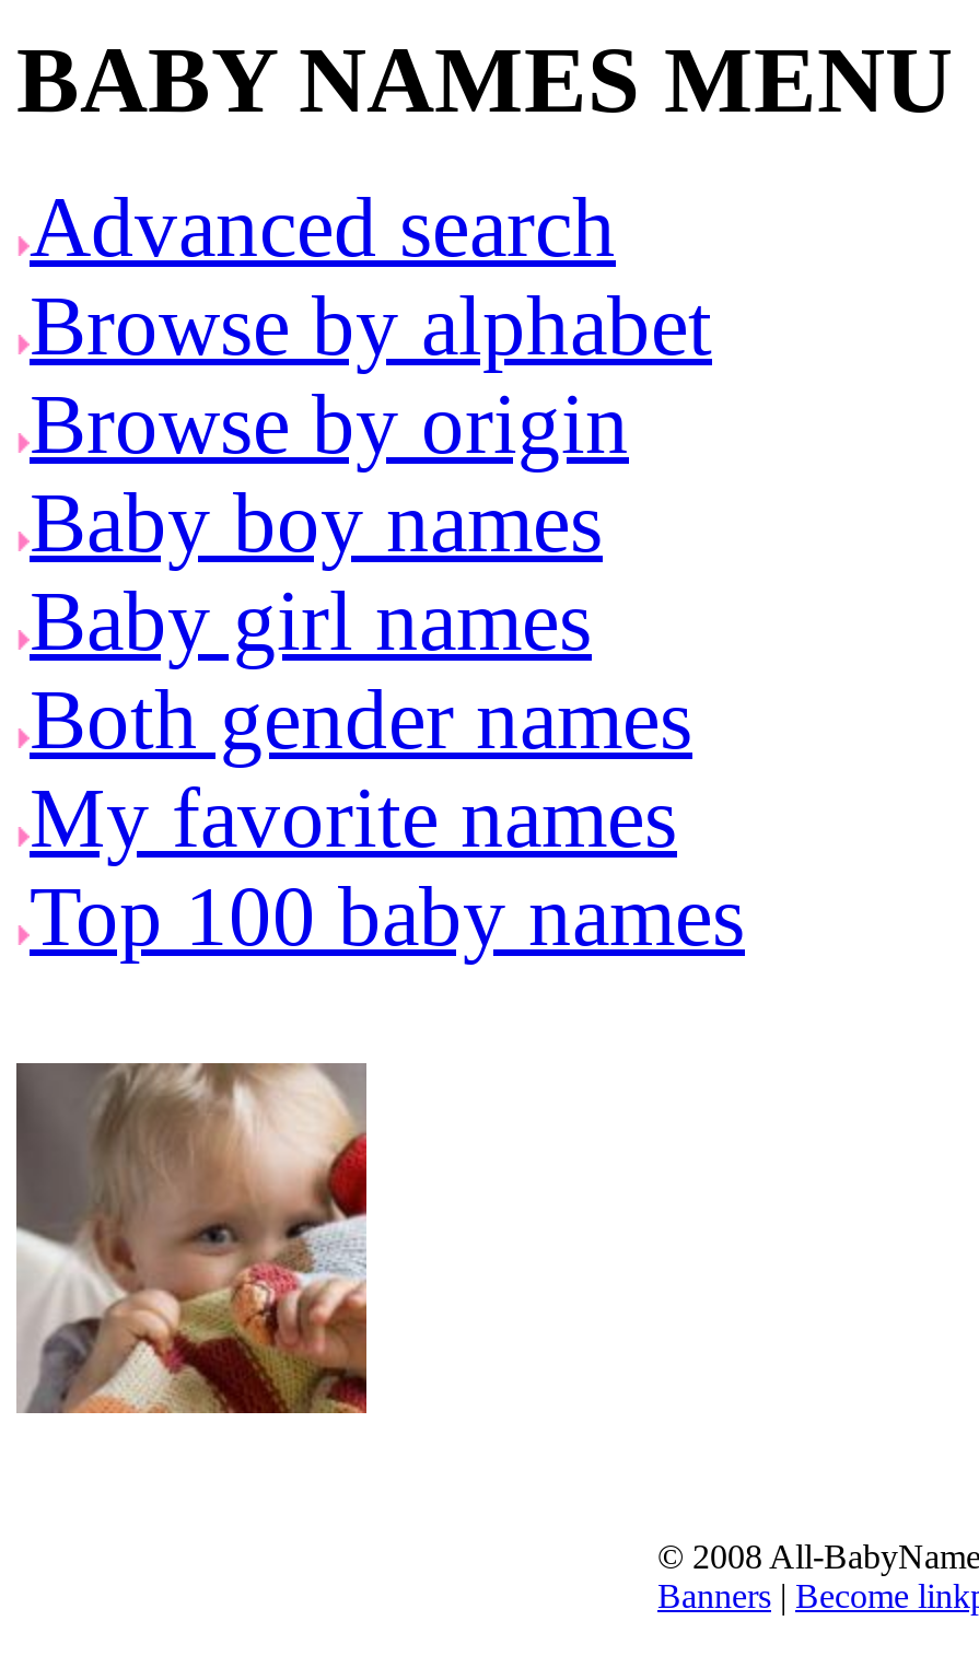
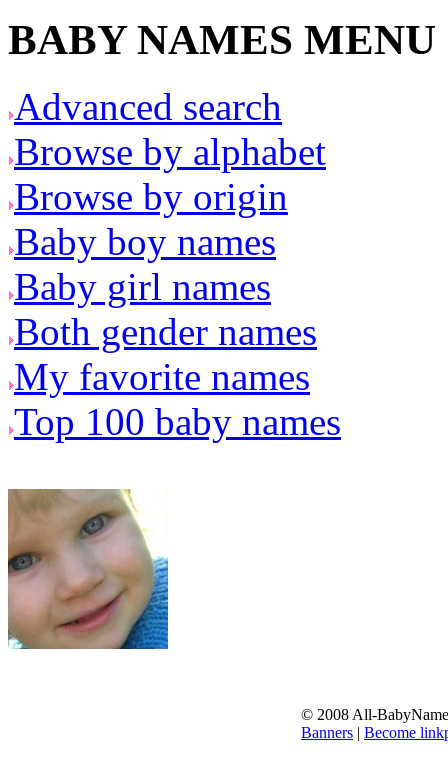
- [image]
+ [image]
